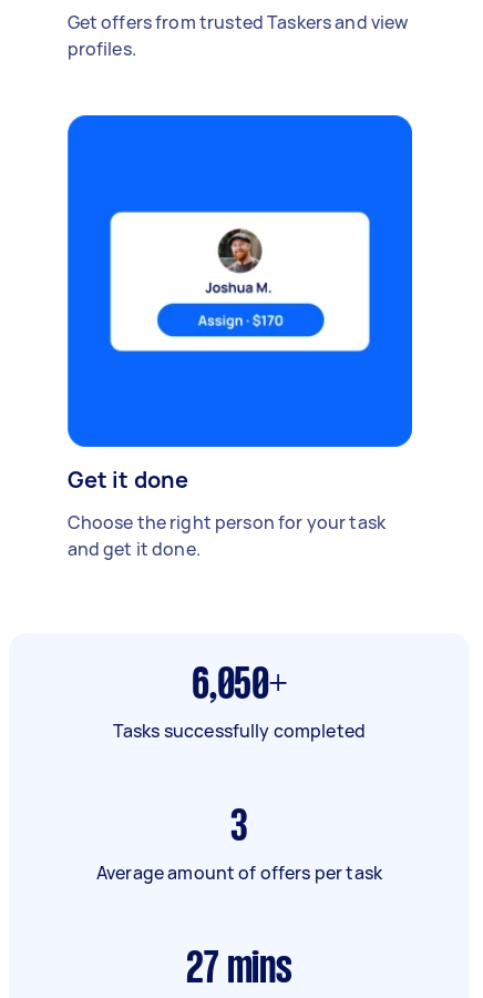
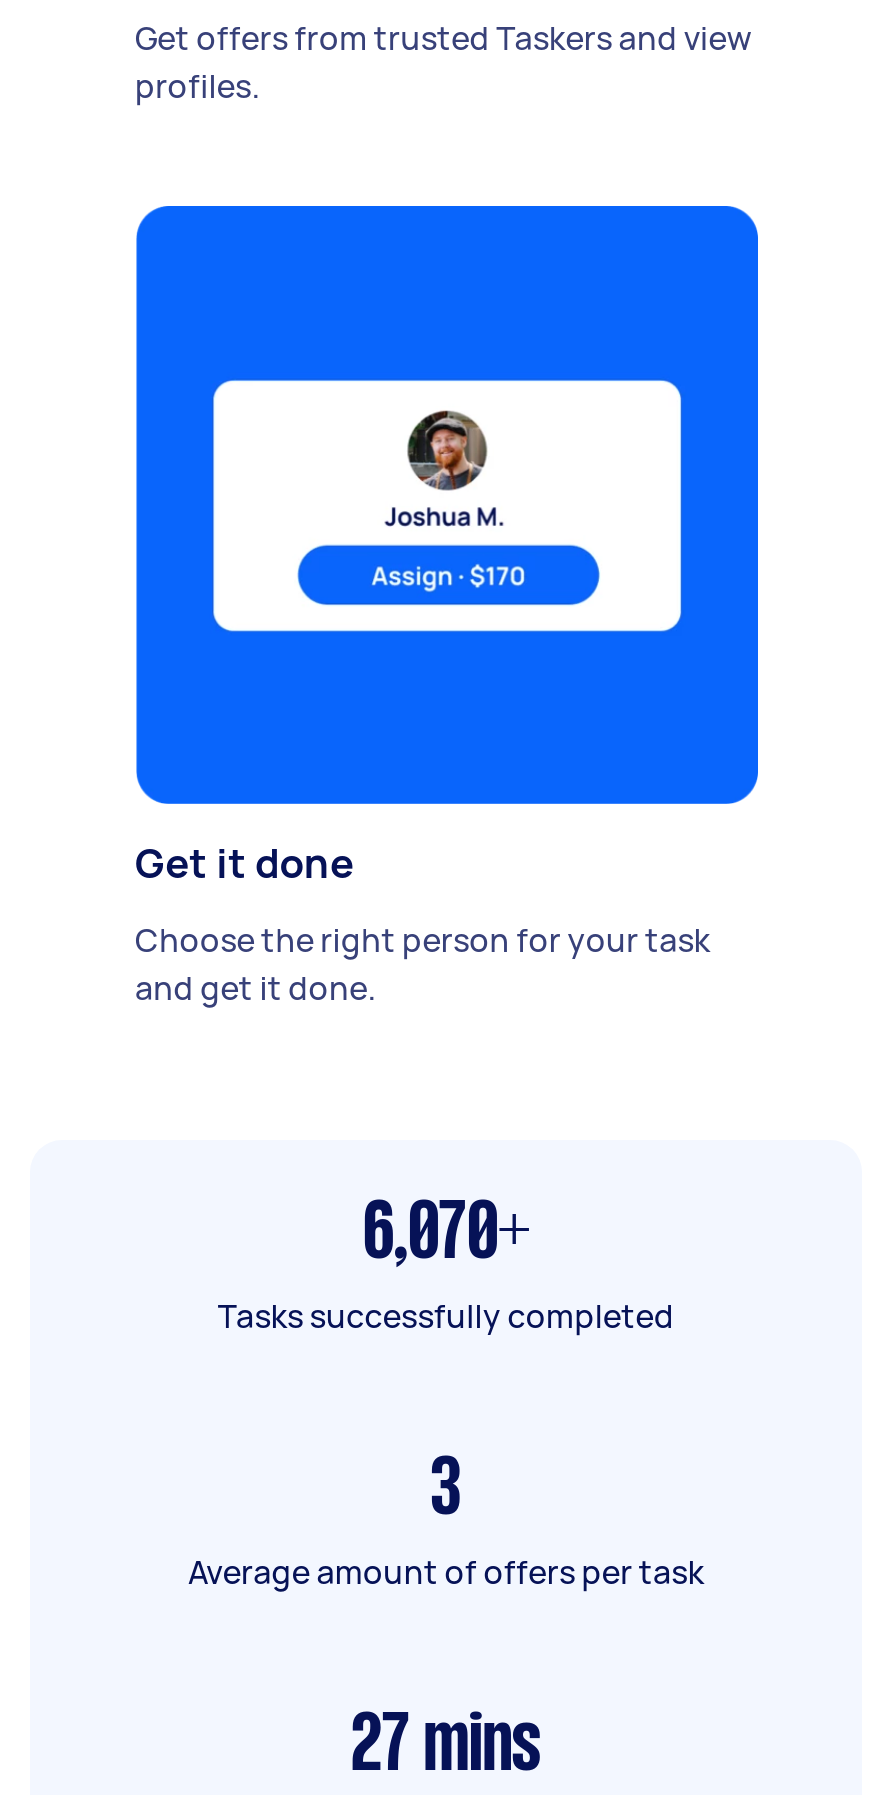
- 6,050+
+ 6,070+
